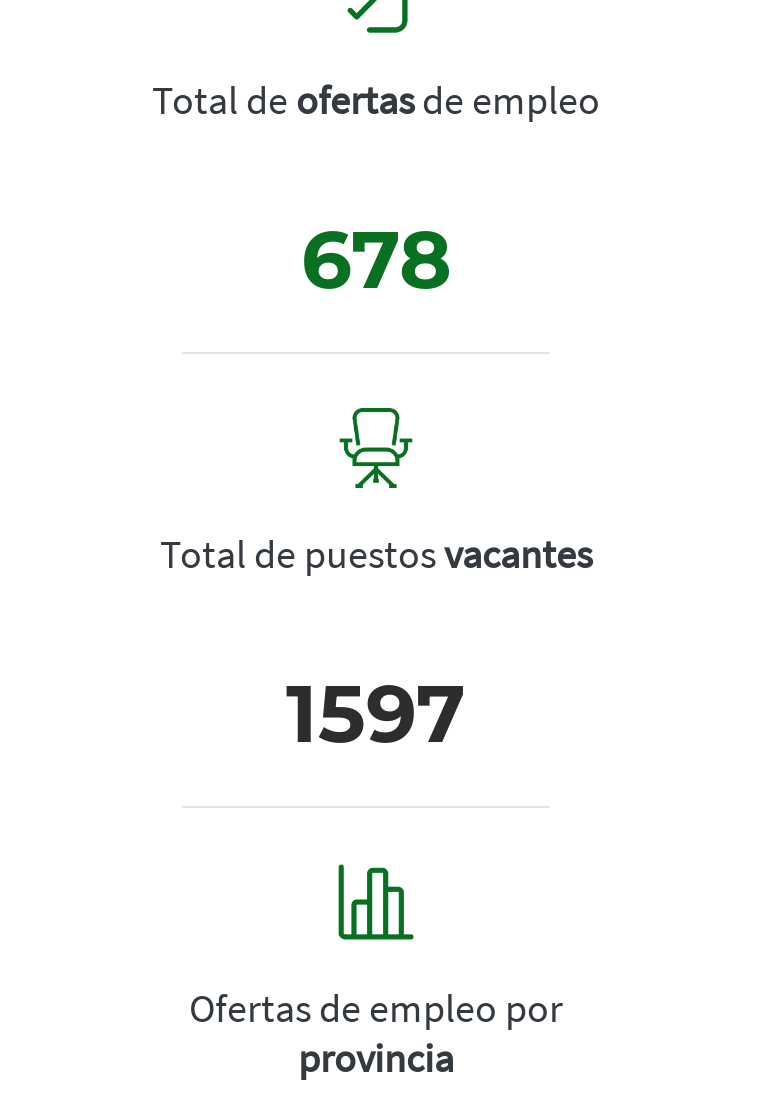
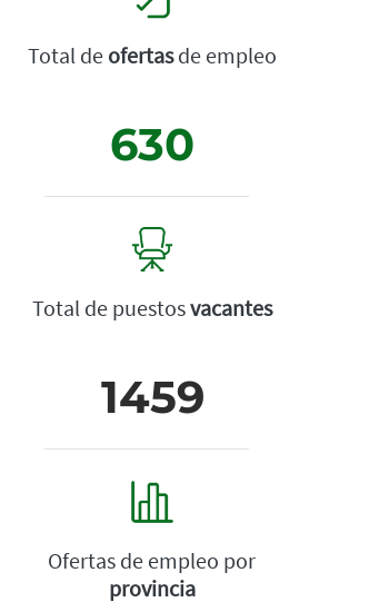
- 678
+ 630

- 1597
+ 1459
